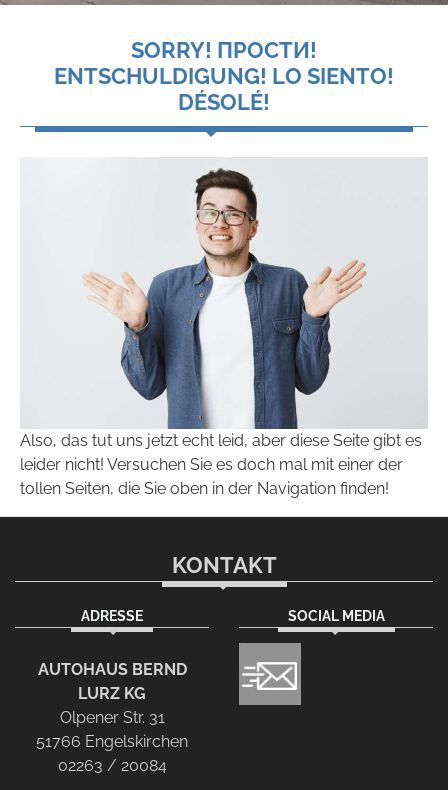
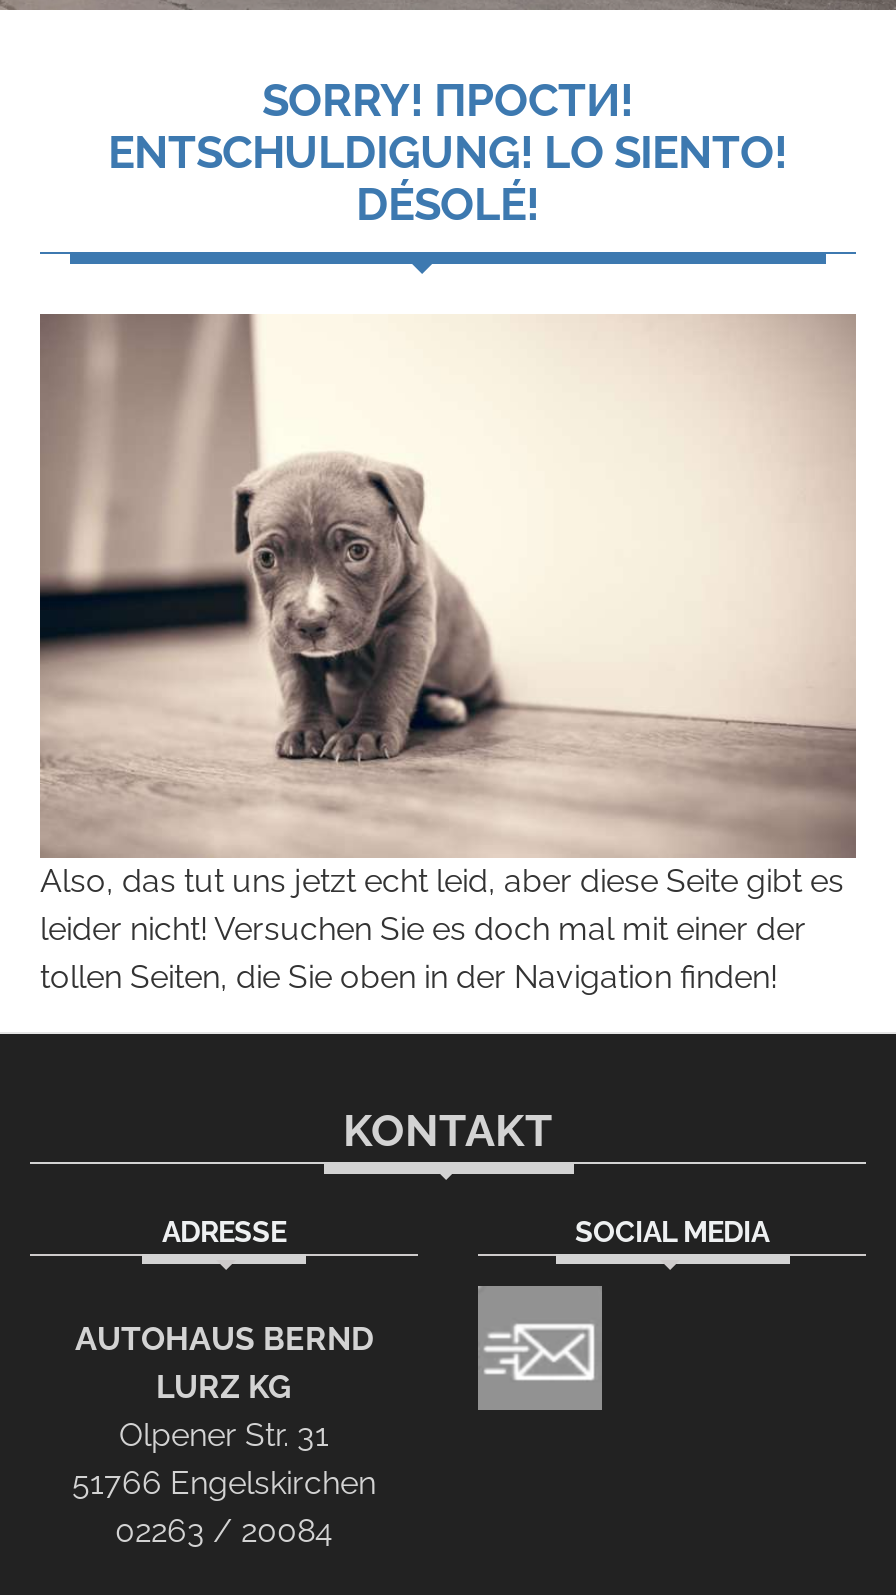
- [image]
+ [image]
